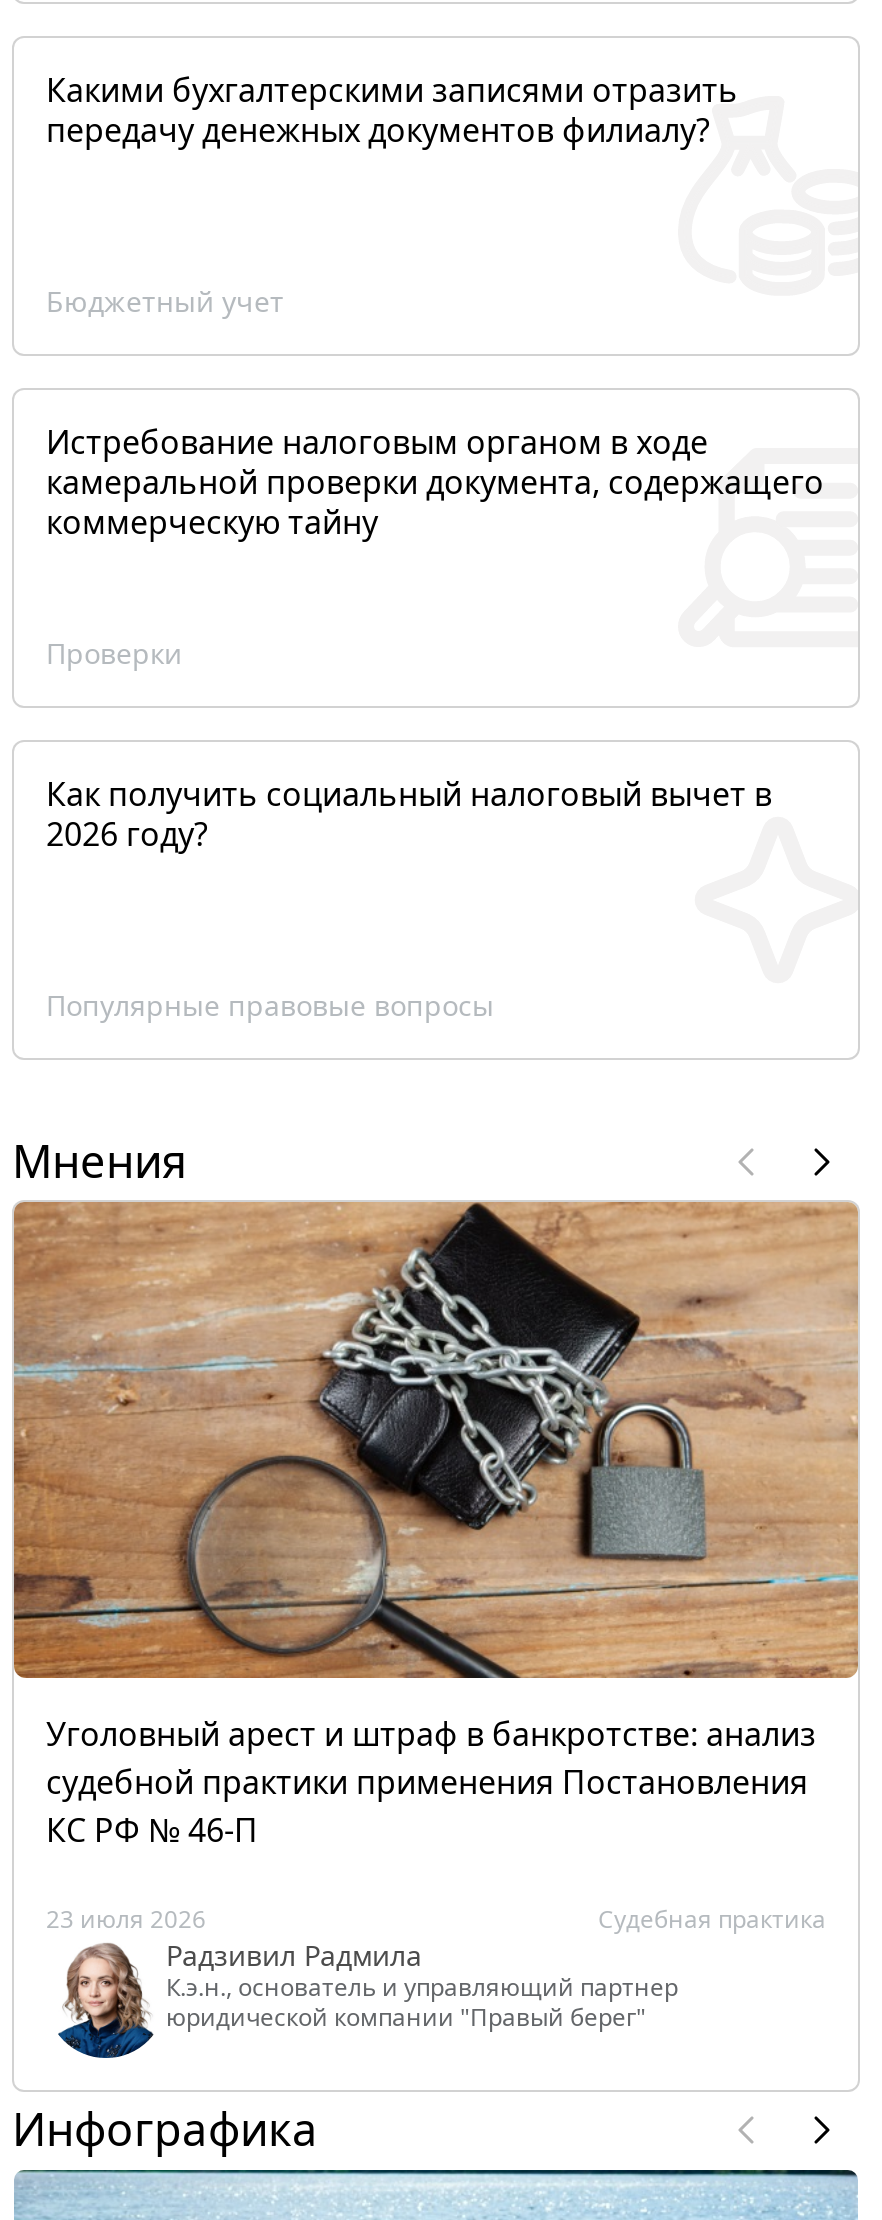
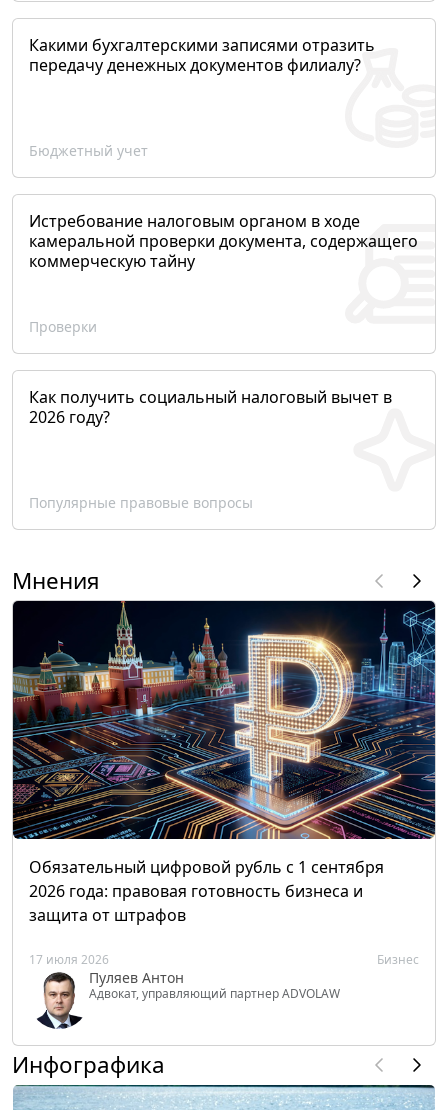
- [image]
- Уголовный арест и штраф в банкротстве: анализ
- судебной практики применения Постановления
- КС РФ № 46-П
+ [image]
+ Обязательный цифровой рубль с 1 сентября
+ 2026 года: правовая готовность бизнеса и
+ защита от штрафов

- [image]
- 23 июля 2026
- Судебная практика
- Радзивил Радмила
- К.э.н., основатель и управляющий партнер
- юридической компании "Правый берег"
+ [image]
+ 17 июля 2026
+ Бизнес
+ Пуляев Антон
+ Адвокат, управляющий партнер ADVOLAW
